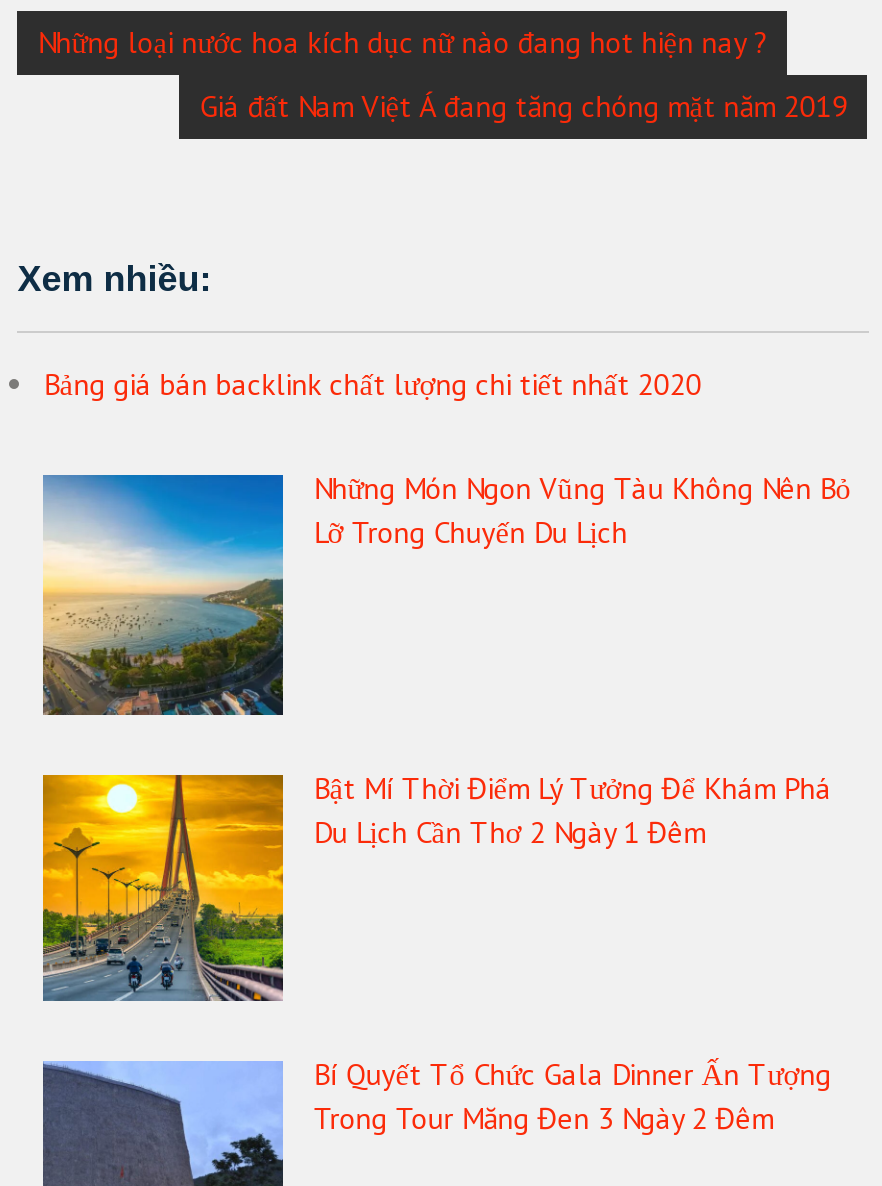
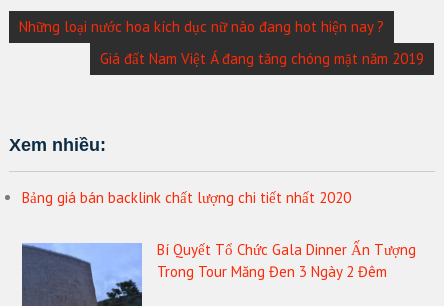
- [image]
- Những Món Ngon Vũng Tàu Không Nên Bỏ
- Lỡ Trong Chuyến Du Lịch

- [image]
- Bật Mí Thời Điểm Lý Tưởng Để Khám Phá
- Du Lịch Cần Thơ 2 Ngày 1 Đêm
